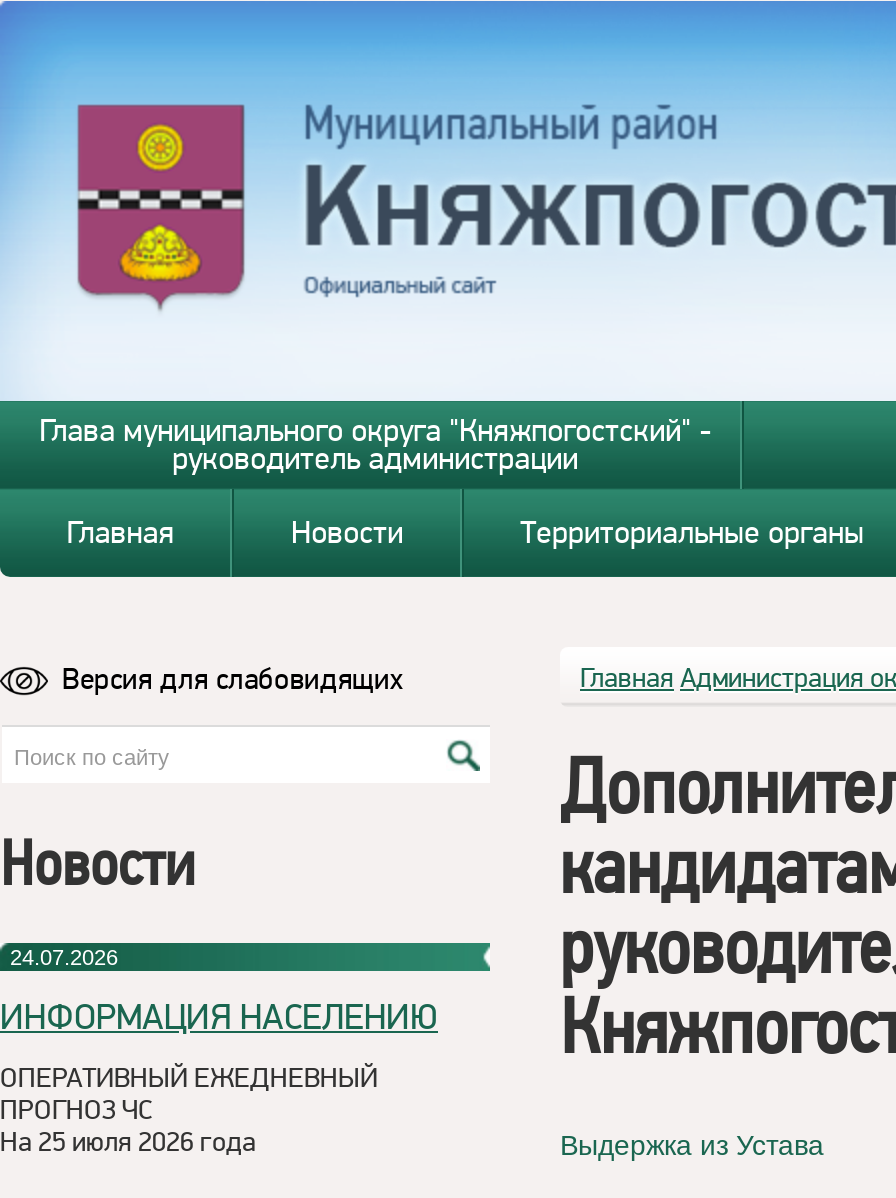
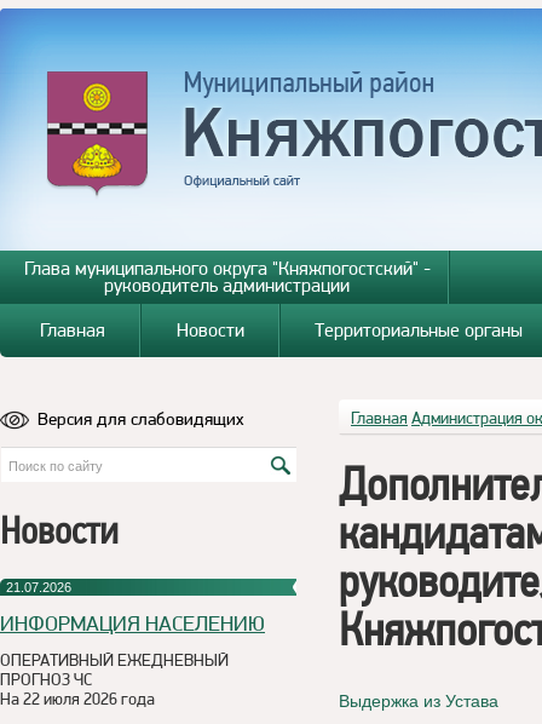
- 24.07.2026
+ 21.07.2026

- На 25 июля 2026 года
+ На 22 июля 2026 года
